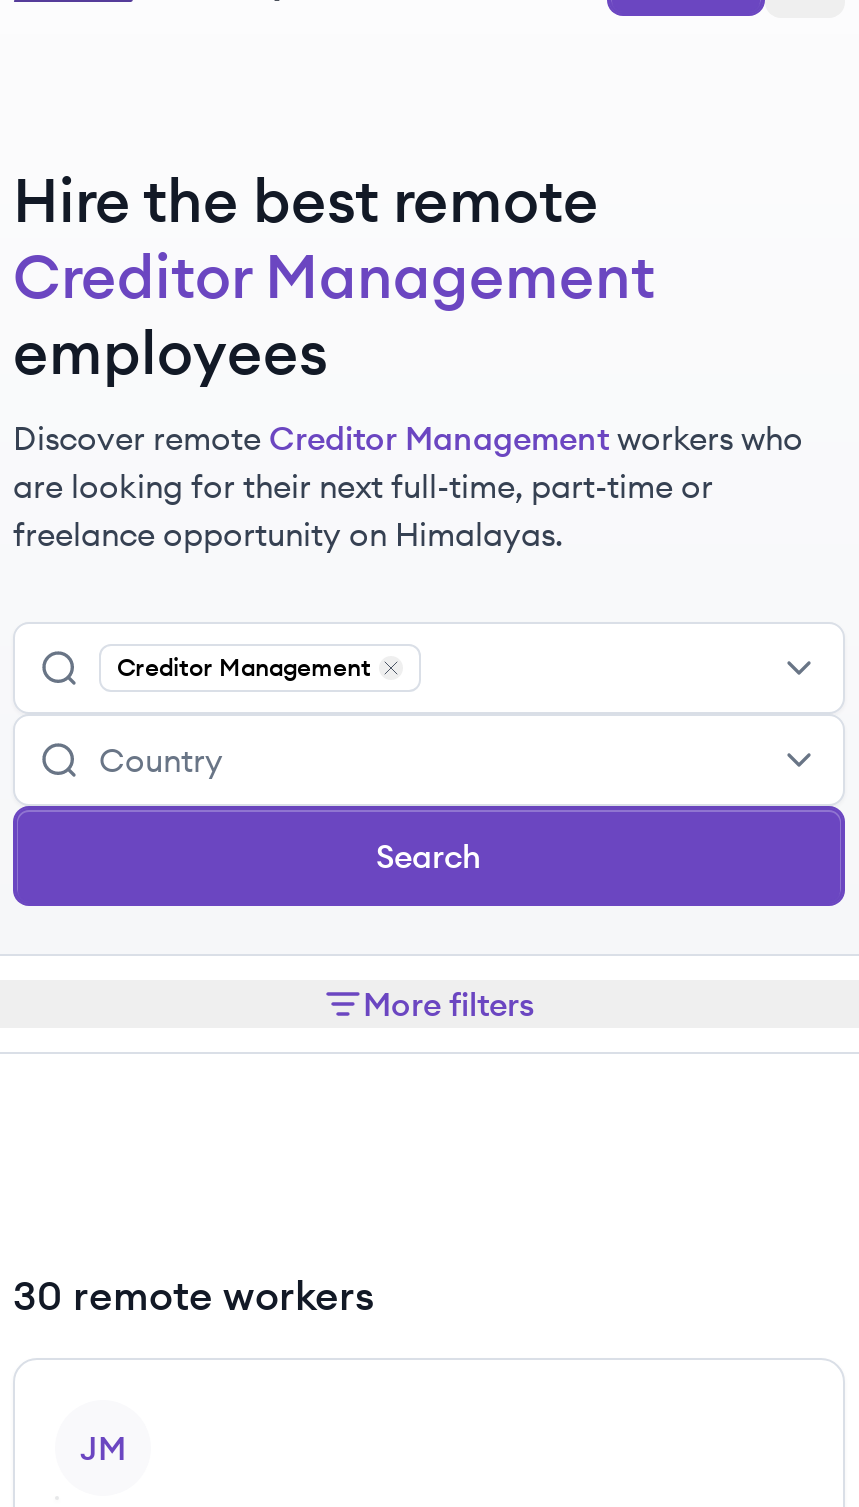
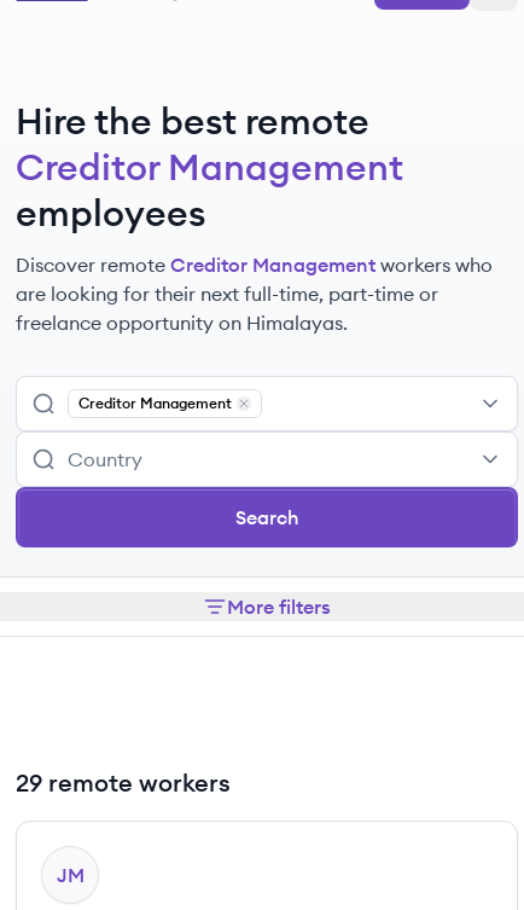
- 30 remote workers
+ 29 remote workers
